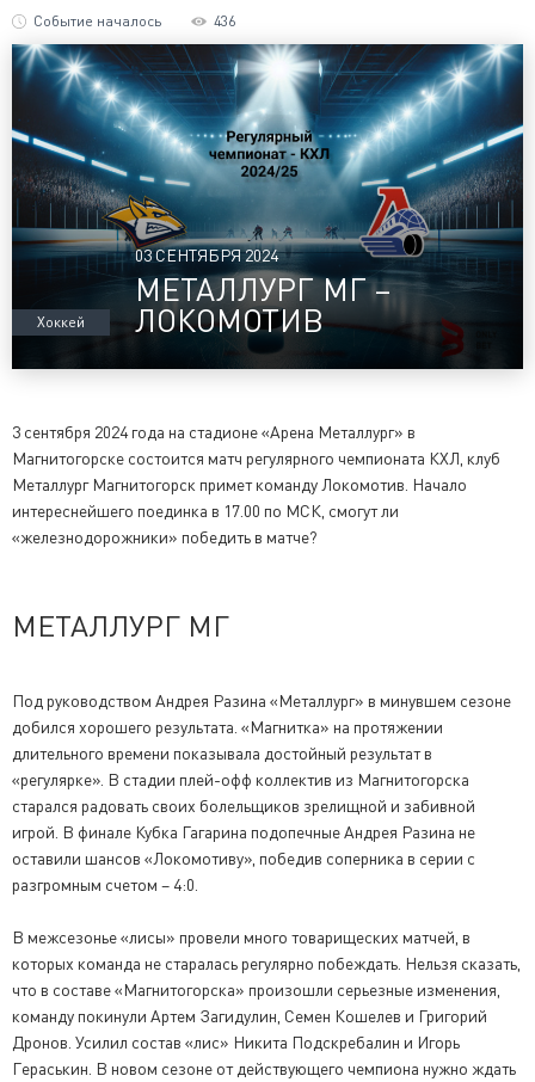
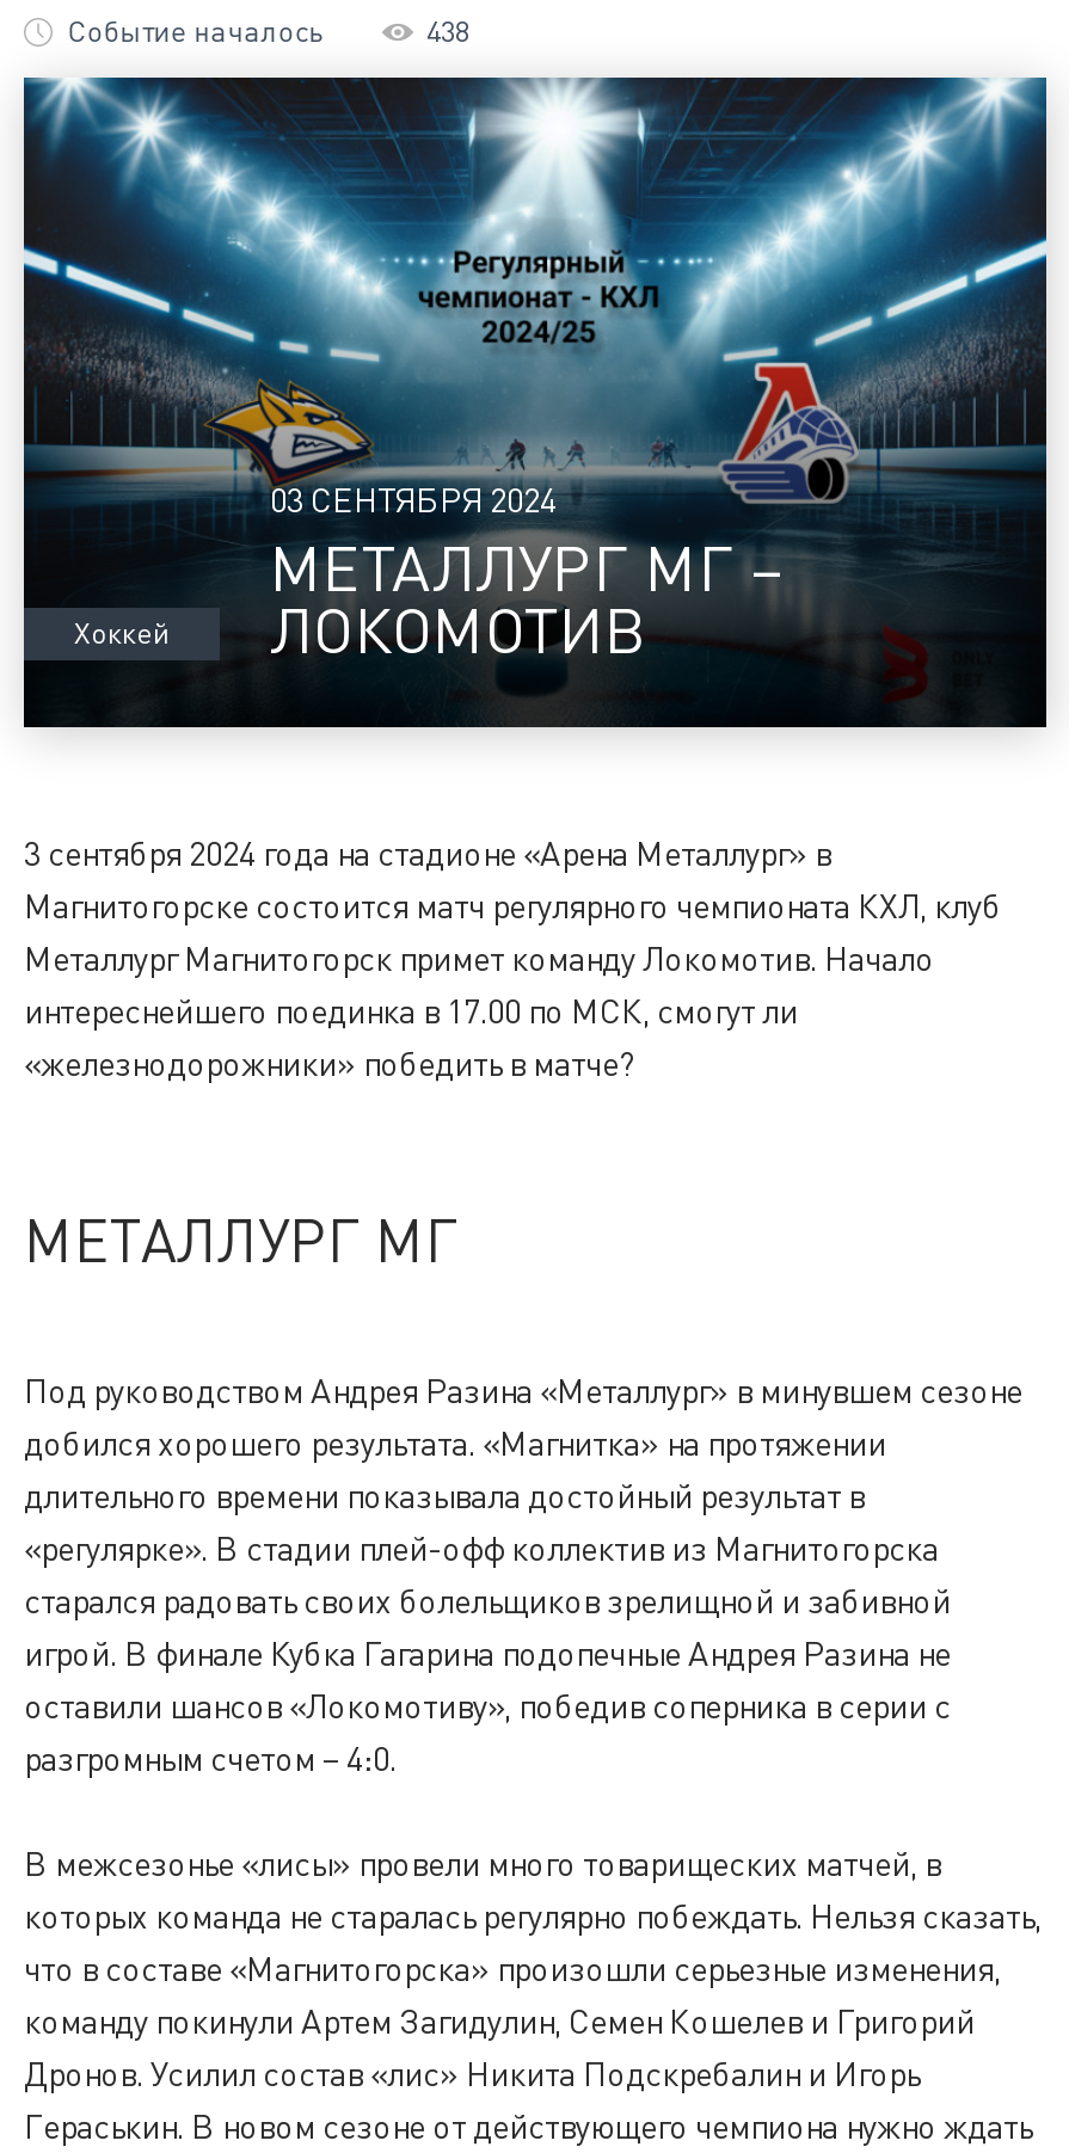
- 436
+ 438
